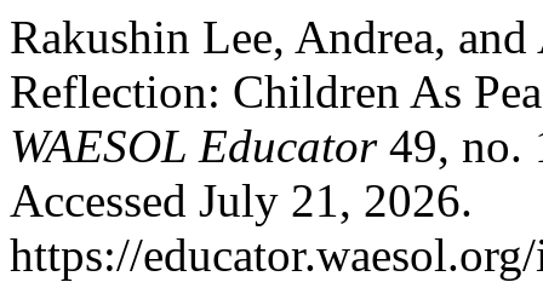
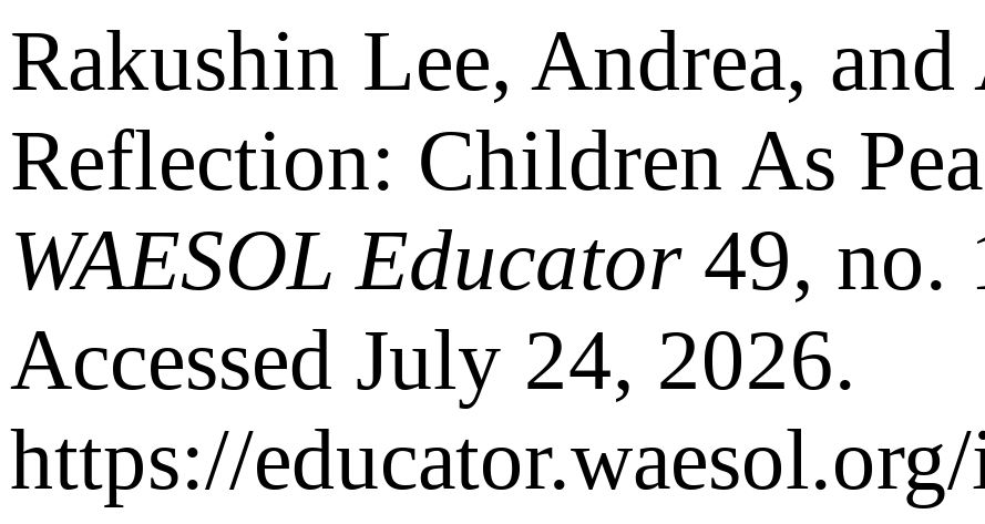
- Accessed July 21, 2026.
+ Accessed July 24, 2026.
